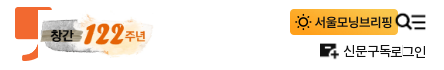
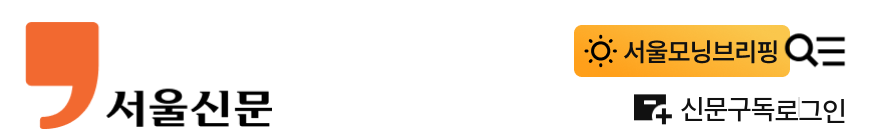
- [image]
+ [image]
